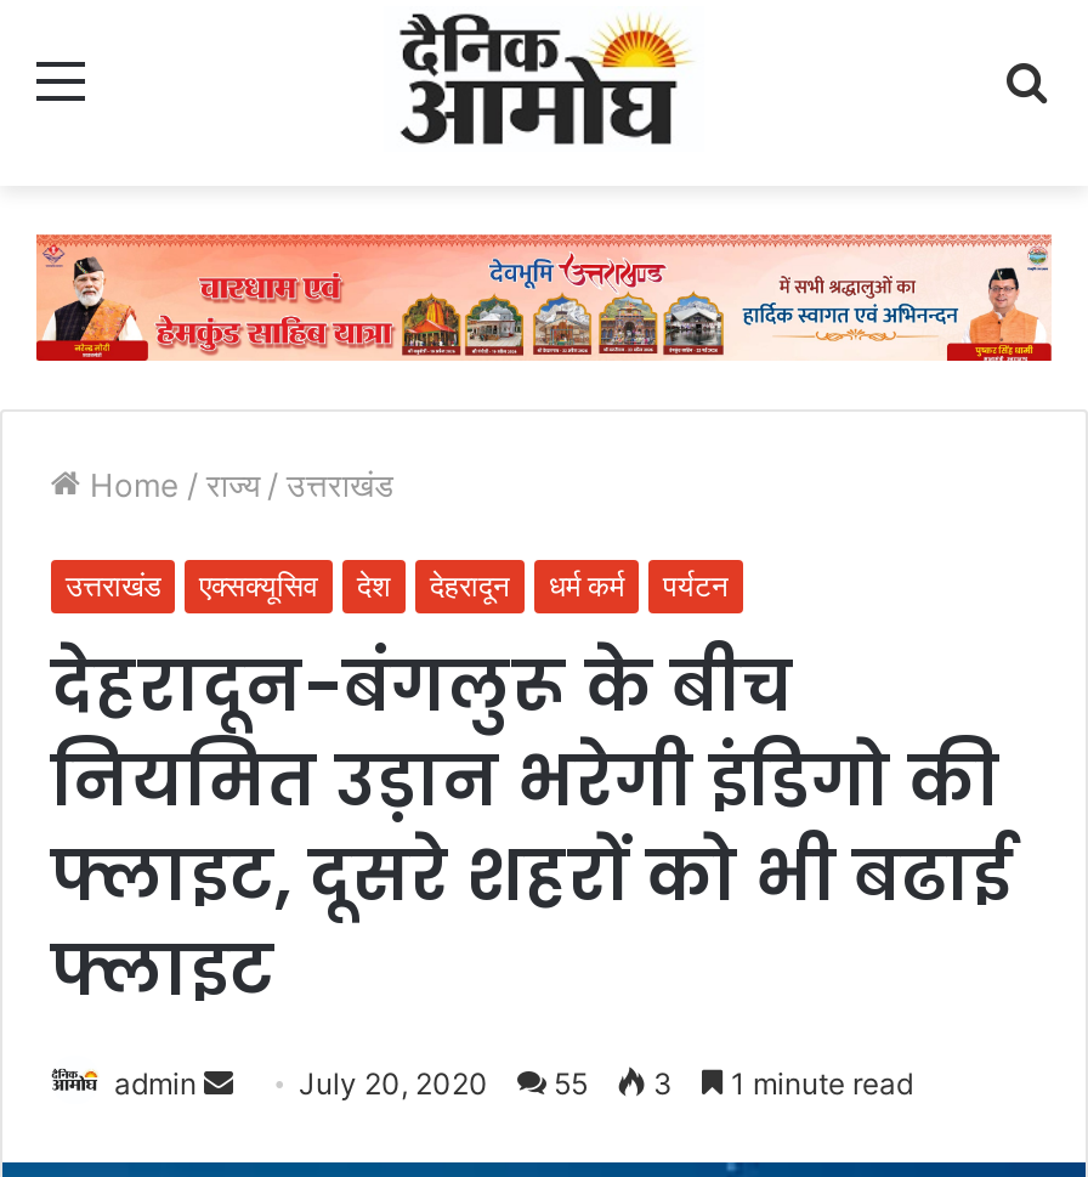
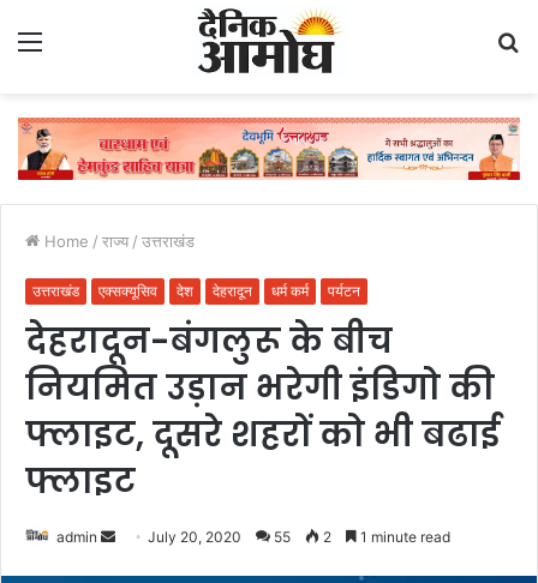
- 3
+ 2
